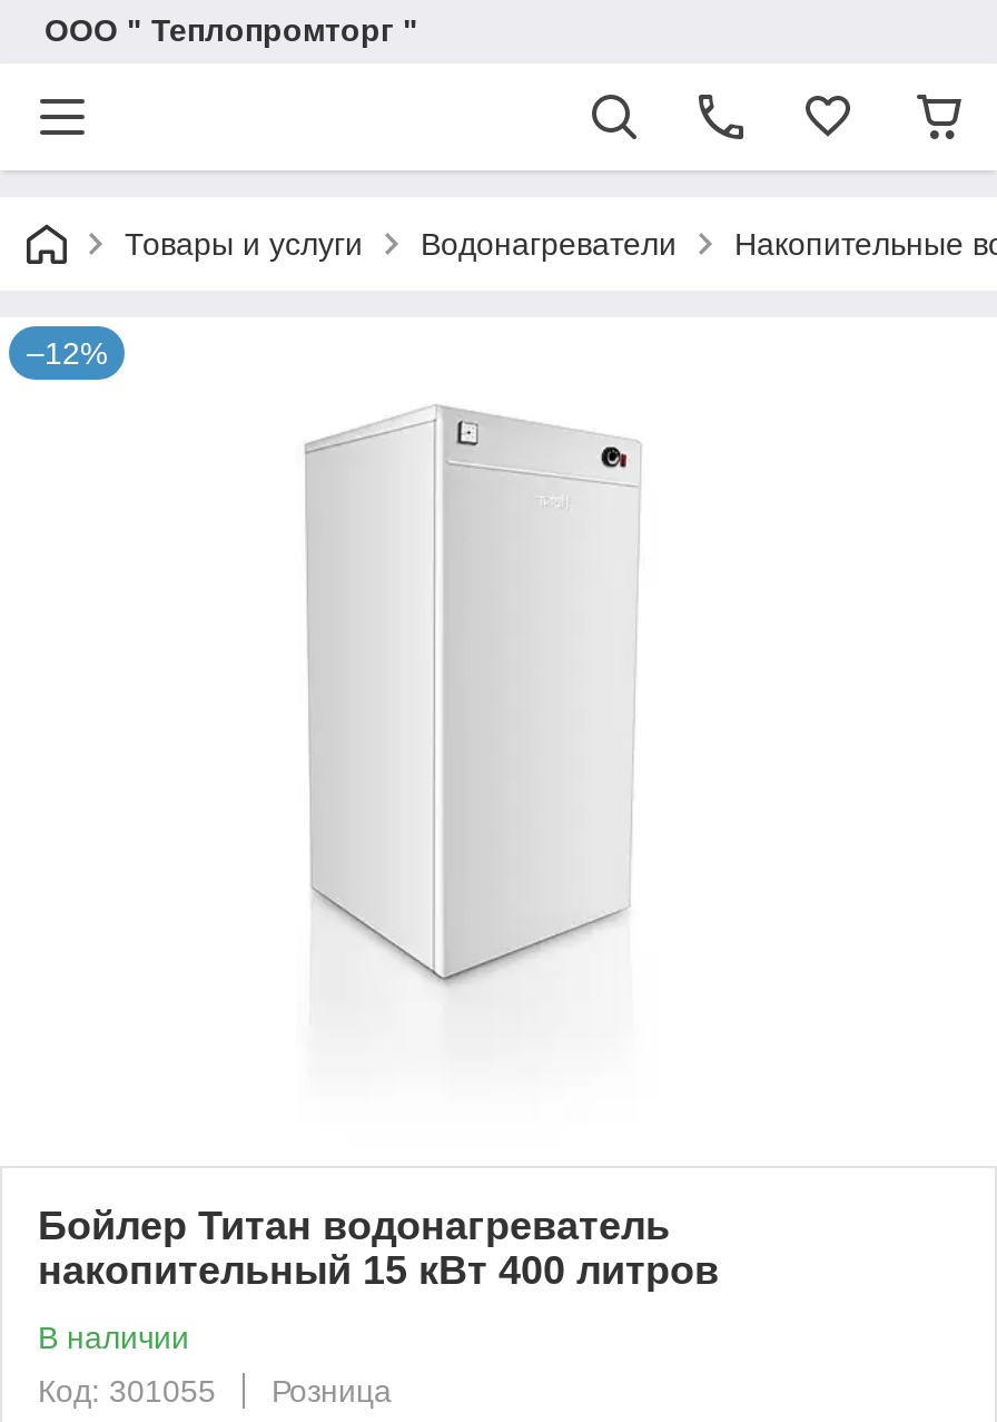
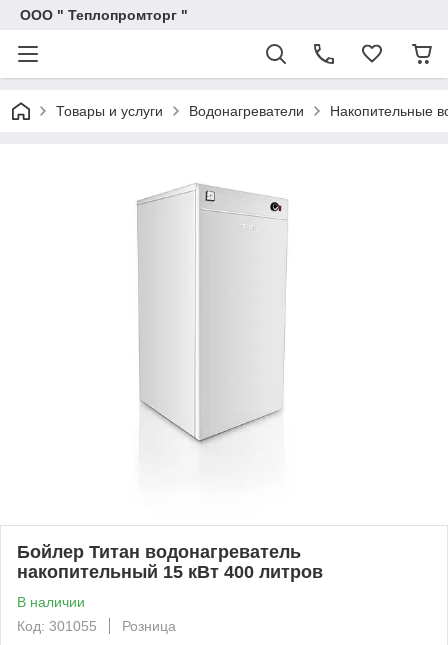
- –12%
